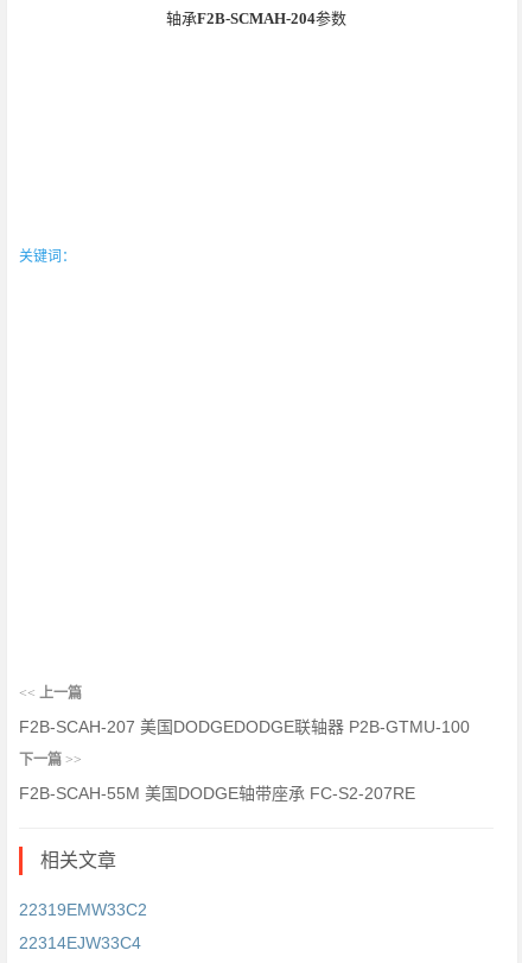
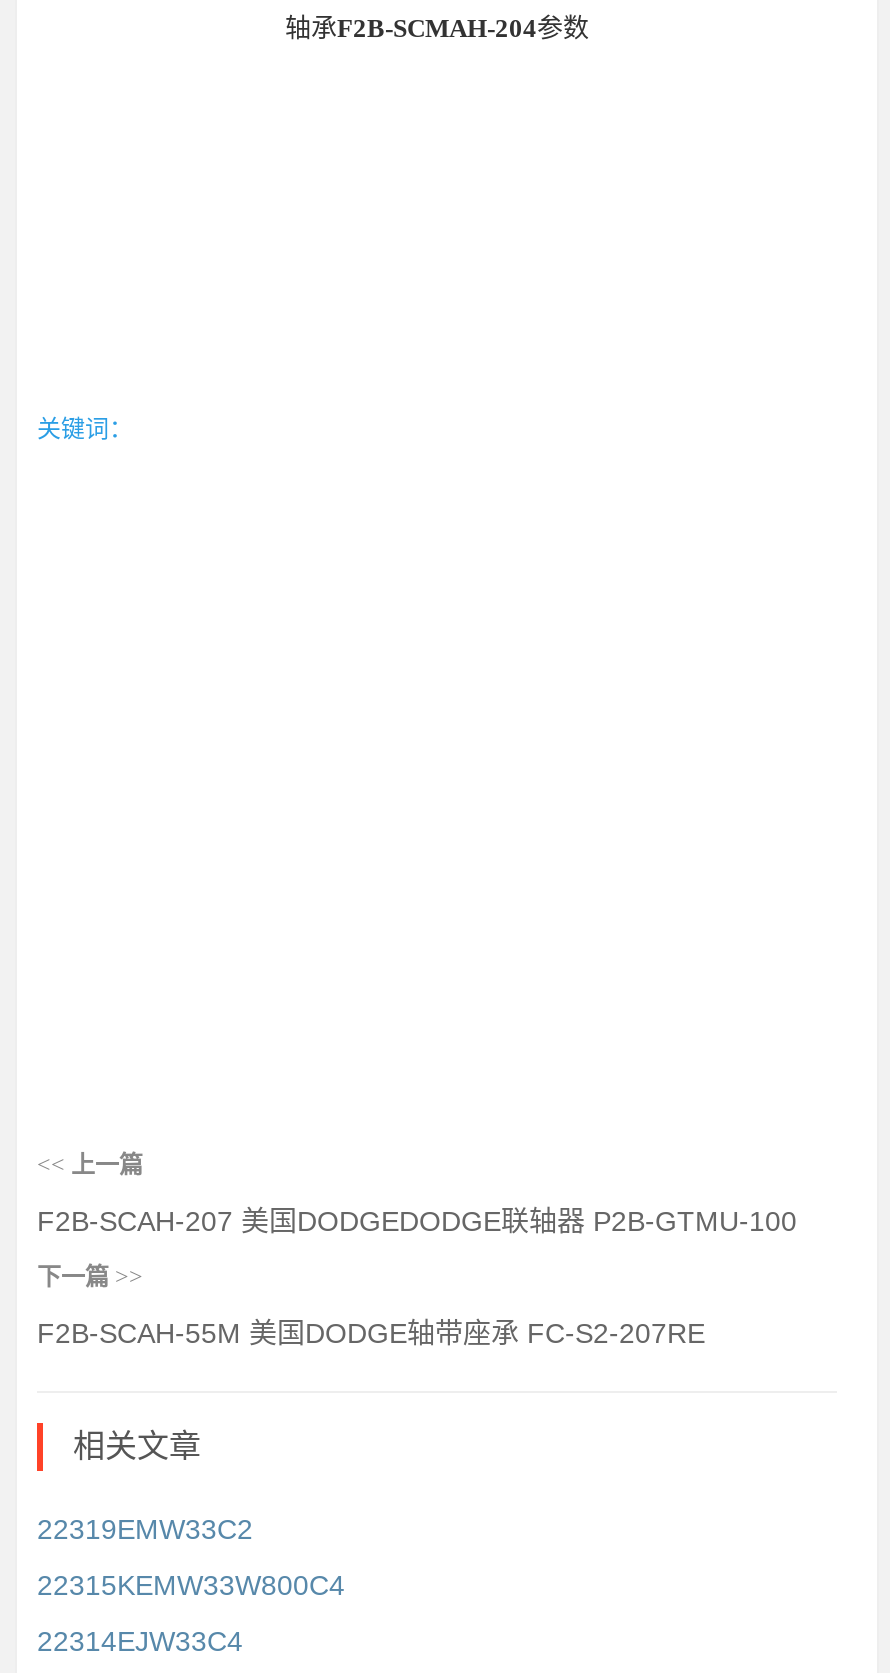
+ 22315KEMW33W800C4
